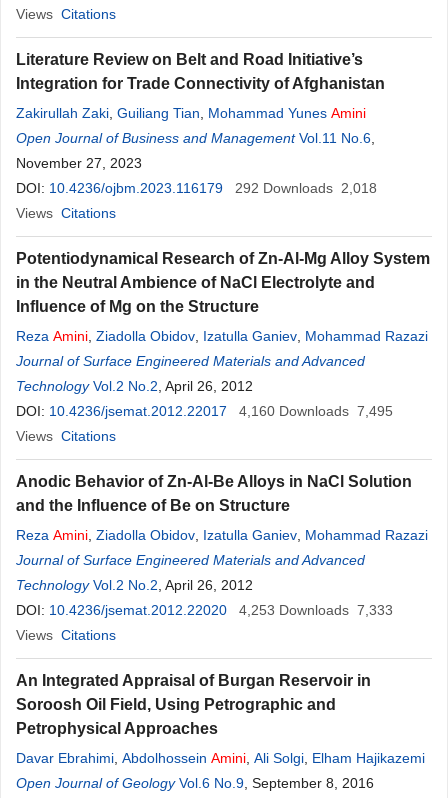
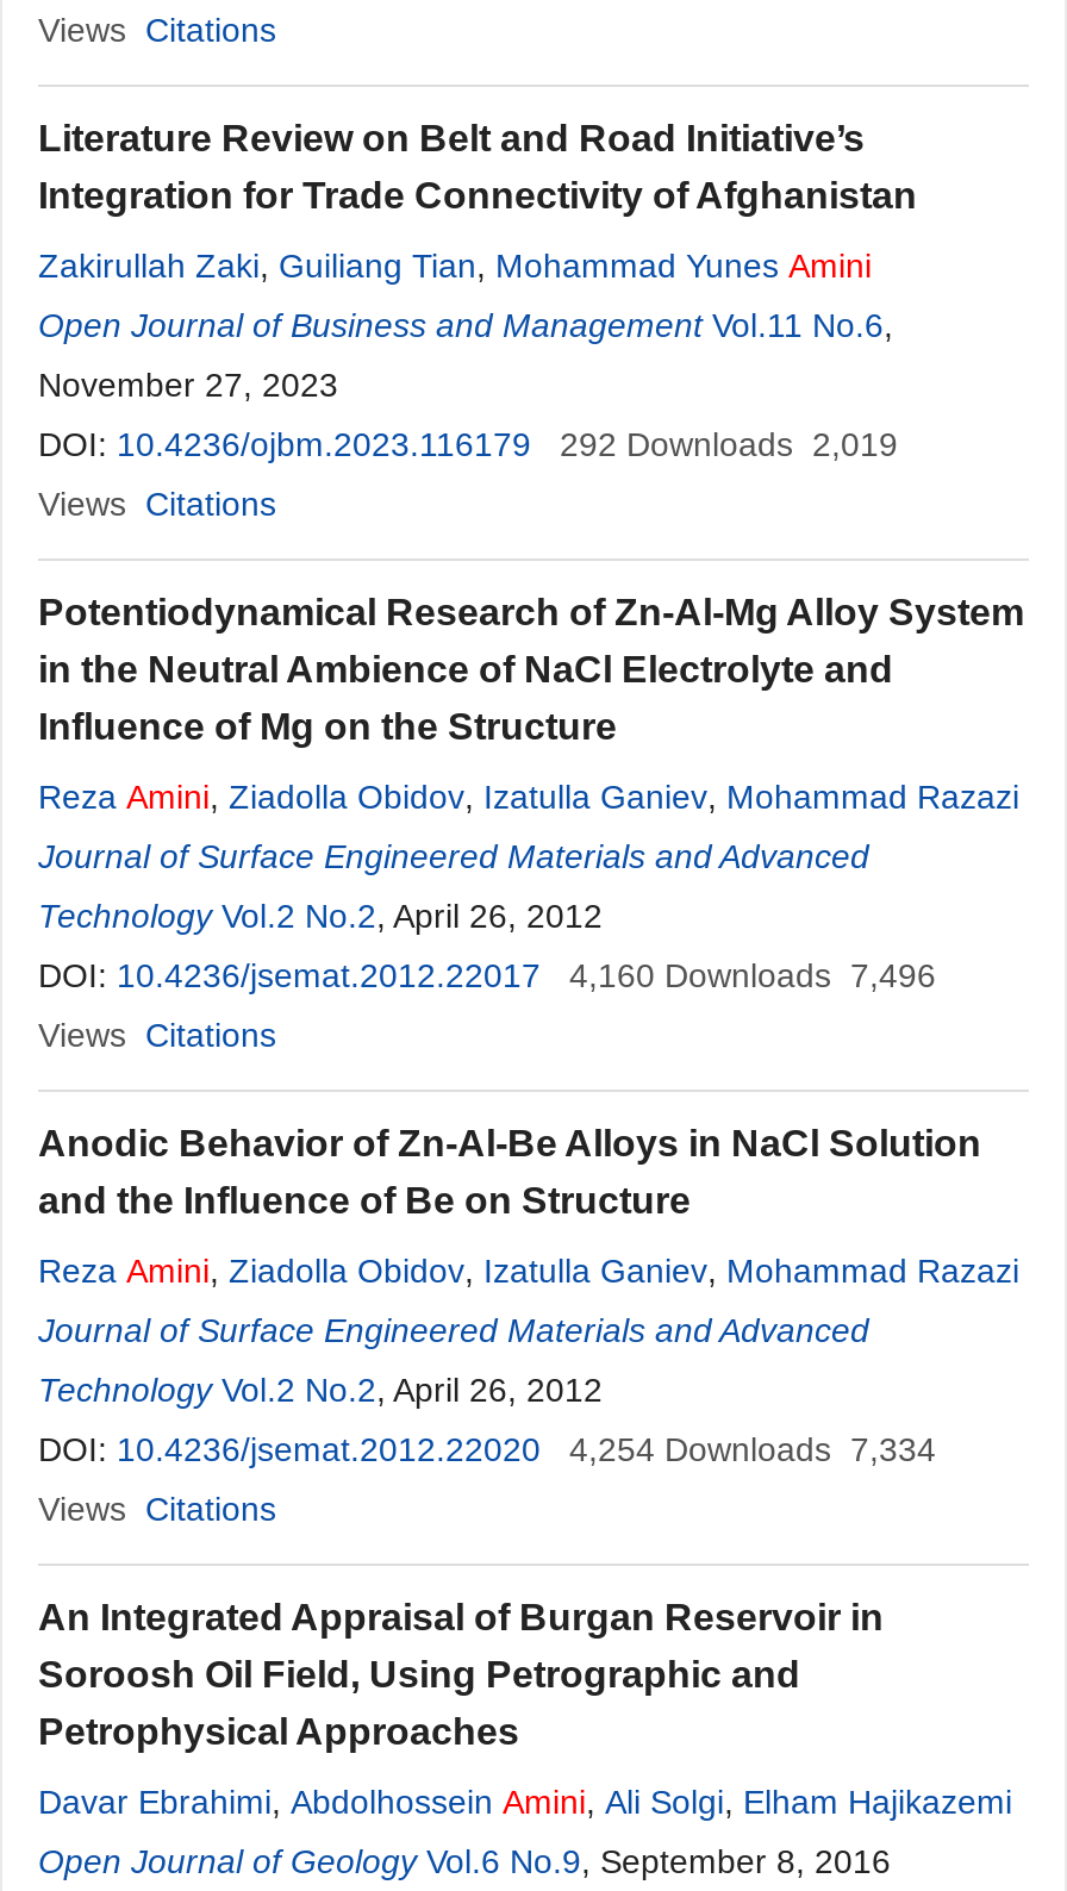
- DOI: 10.4236/ojbm.2023.116179 292 Downloads 2,018
+ DOI: 10.4236/ojbm.2023.116179 292 Downloads 2,019

- DOI: 10.4236/jsemat.2012.22017 4,160 Downloads 7,495
+ DOI: 10.4236/jsemat.2012.22017 4,160 Downloads 7,496

- DOI: 10.4236/jsemat.2012.22020 4,253 Downloads 7,333
+ DOI: 10.4236/jsemat.2012.22020 4,254 Downloads 7,334
